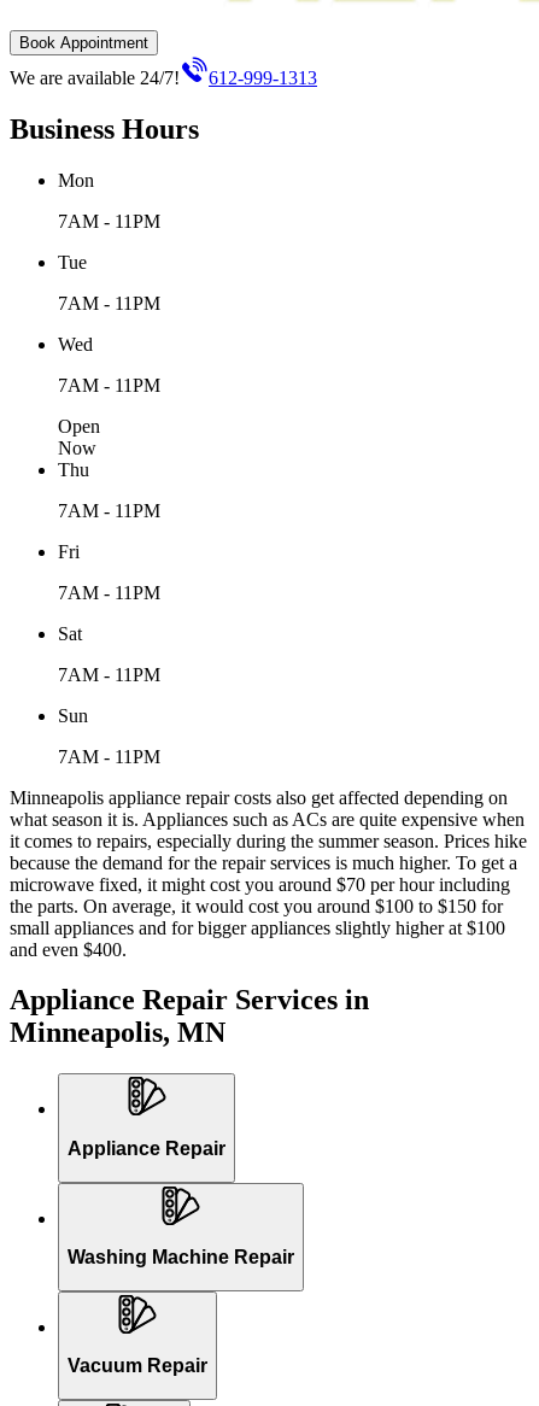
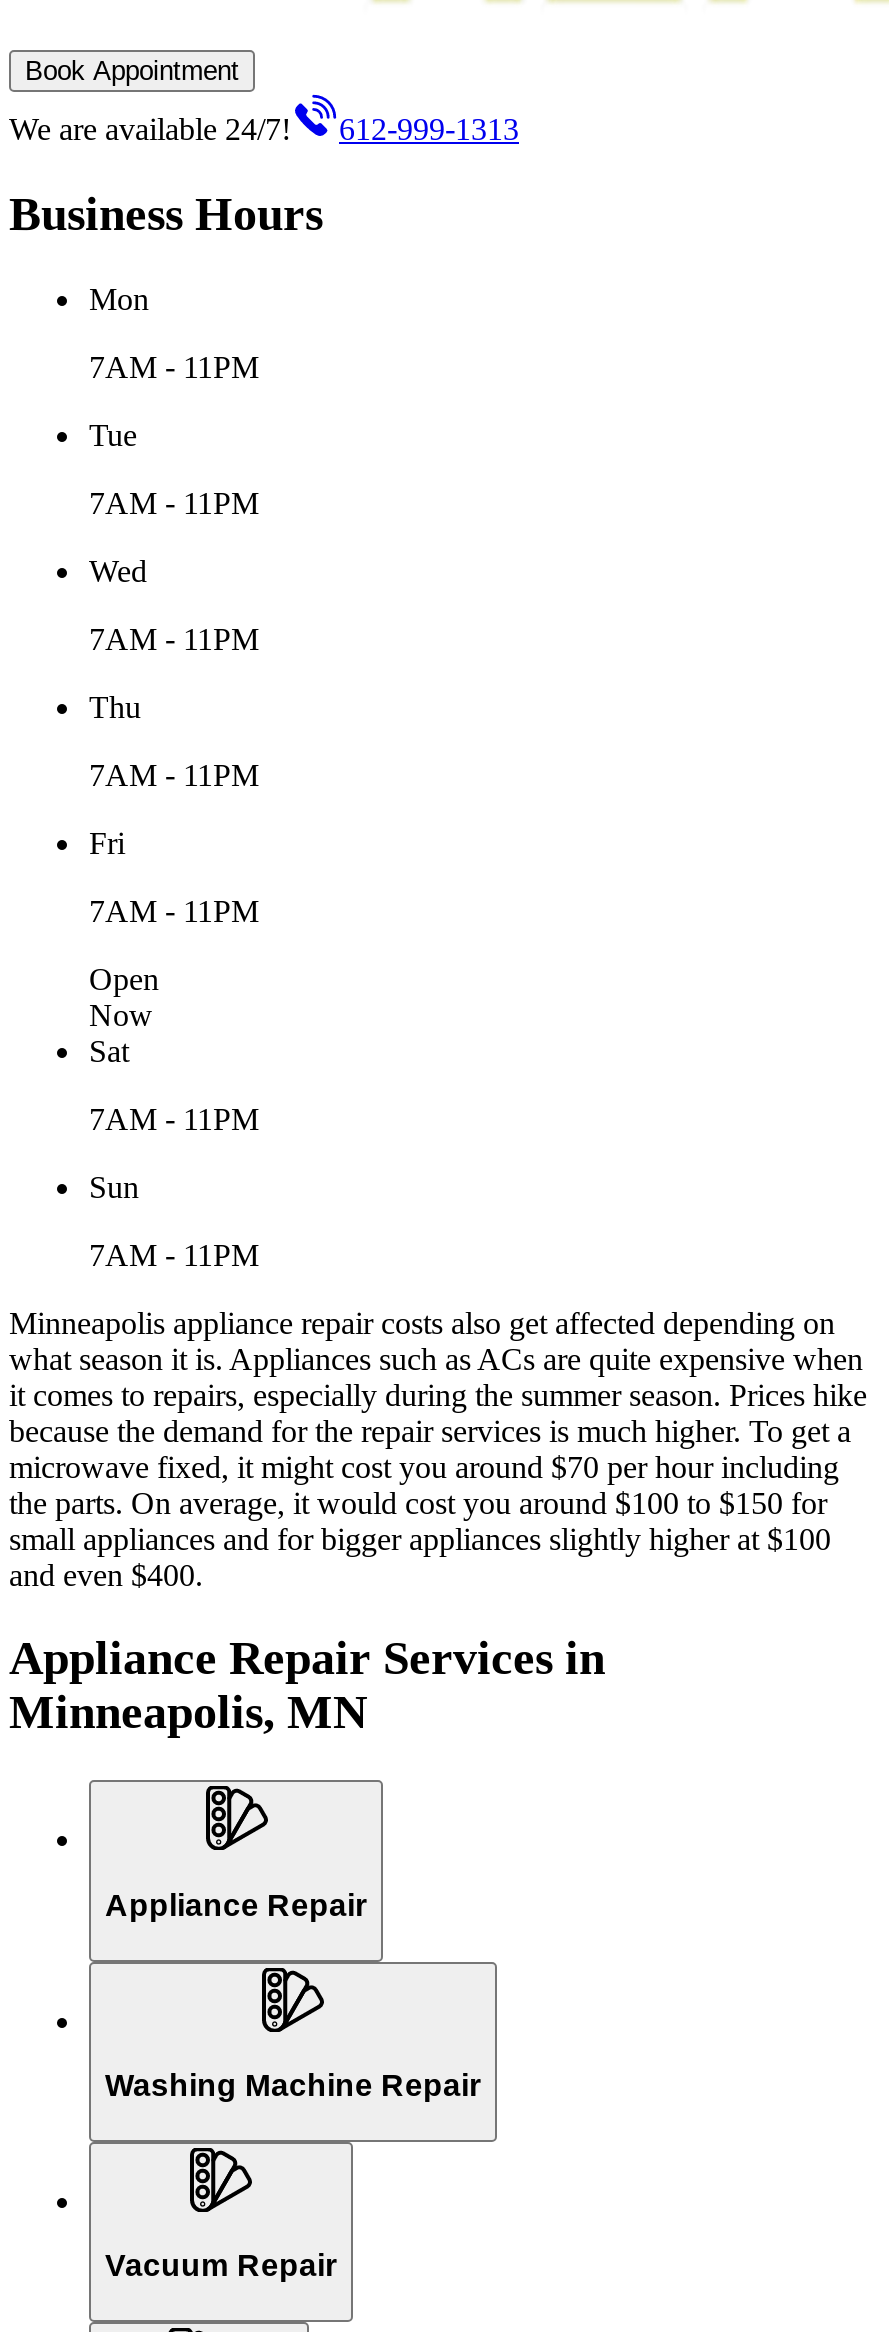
moved down: Open | Now

moved up: Thu | 7AM - 11PM | Fri | 7AM - 11PM
